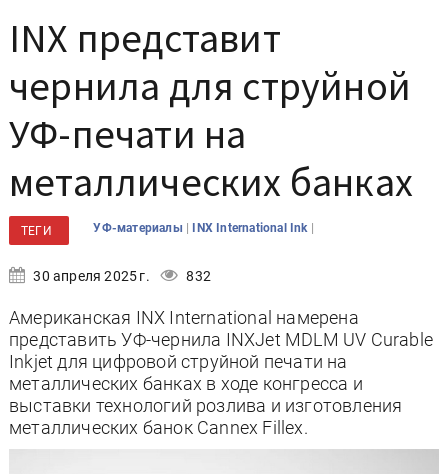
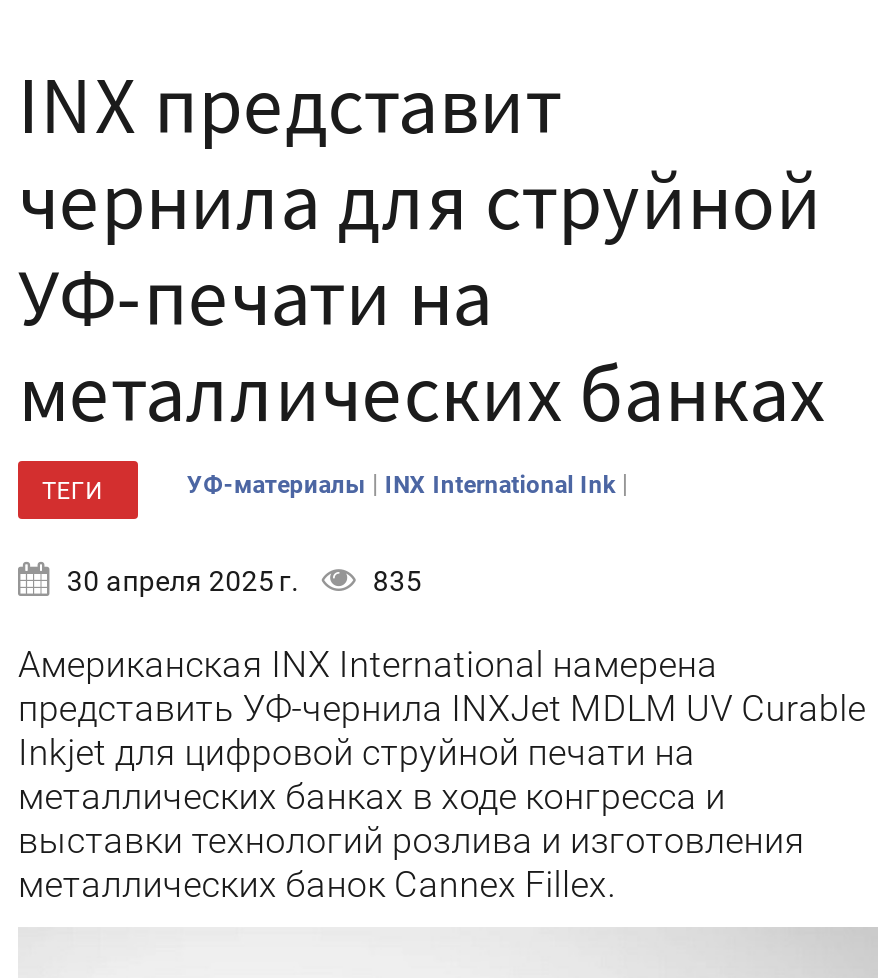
- 832
+ 835
